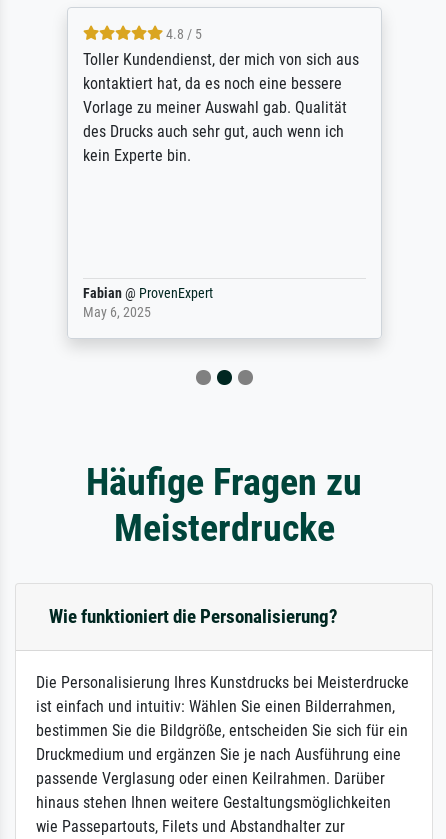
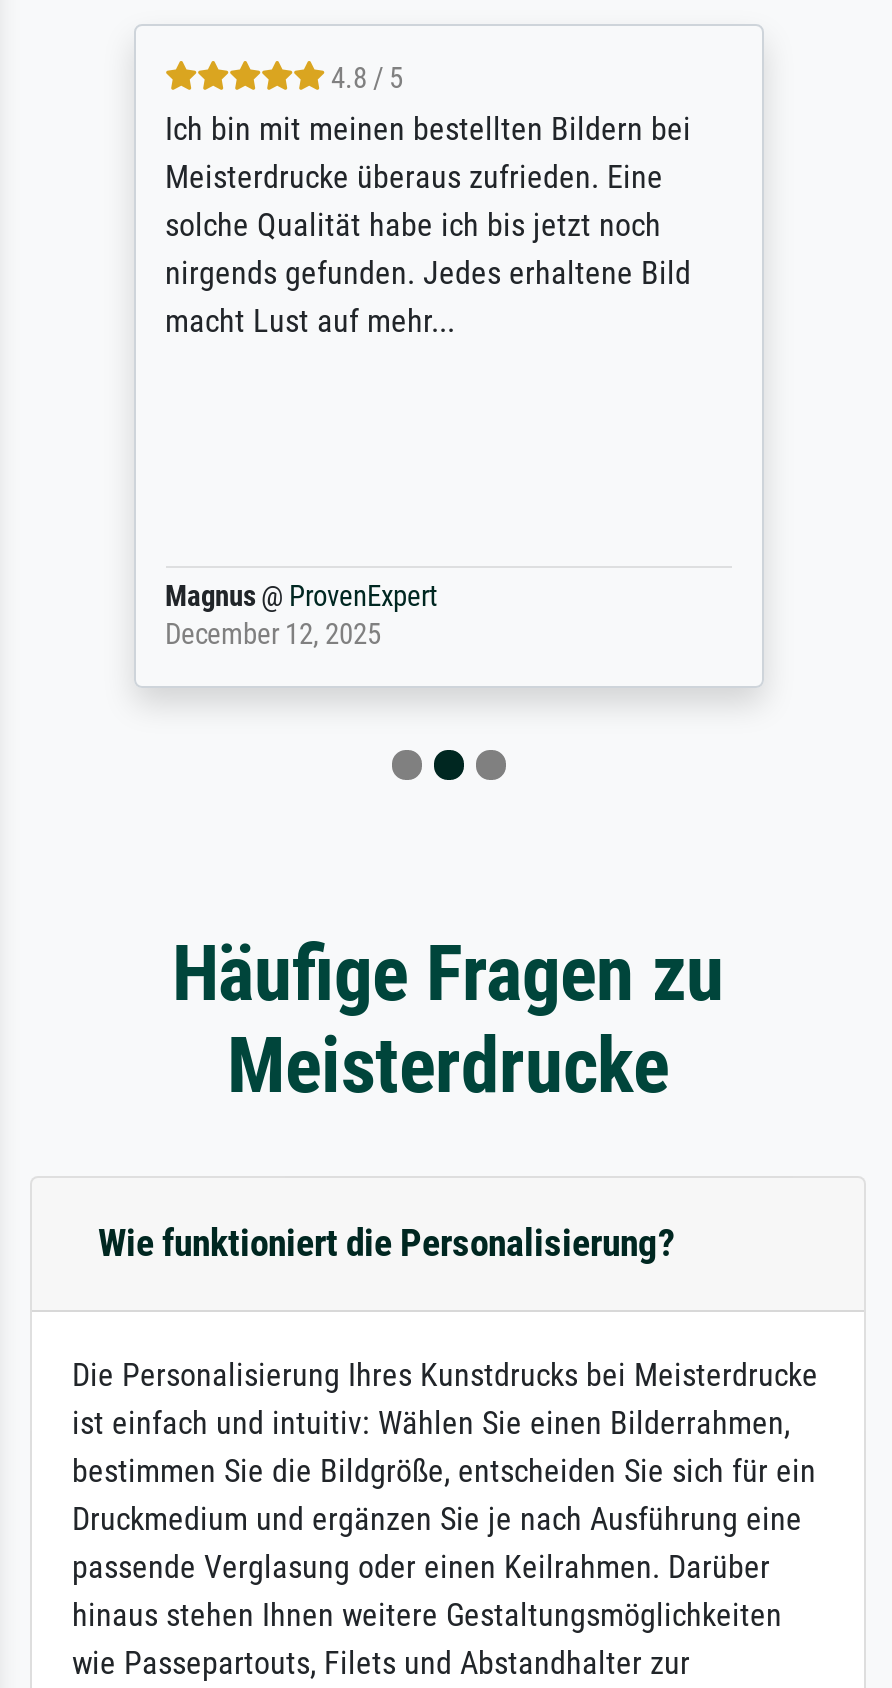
- Toller Kundendienst, der mich von sich aus
- kontaktiert hat, da es noch eine bessere
- Vorlage zu meiner Auswahl gab. Qualität
- des Drucks auch sehr gut, auch wenn ich
- kein Experte bin.
+ Ich bin mit meinen bestellten Bildern bei
+ Meisterdrucke überaus zufrieden. Eine
+ solche Qualität habe ich bis jetzt noch
+ nirgends gefunden. Jedes erhaltene Bild
+ macht Lust auf mehr...

- Fabian @ ProvenExpert
- May 6, 2025
+ Magnus @ ProvenExpert
+ December 12, 2025
